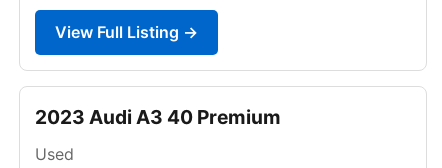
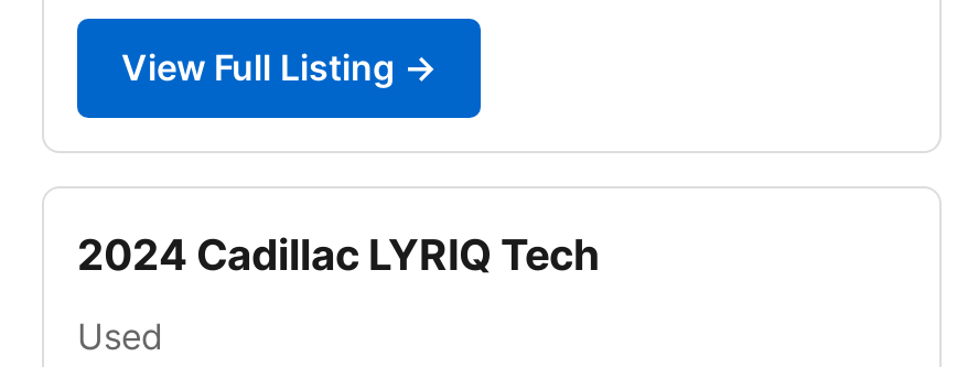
- 2023 Audi A3 40 Premium
+ 2024 Cadillac LYRIQ Tech
